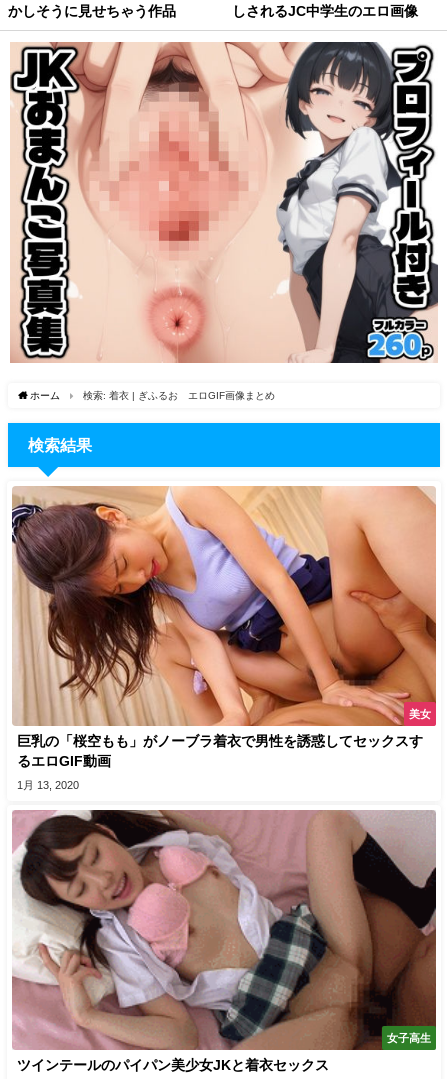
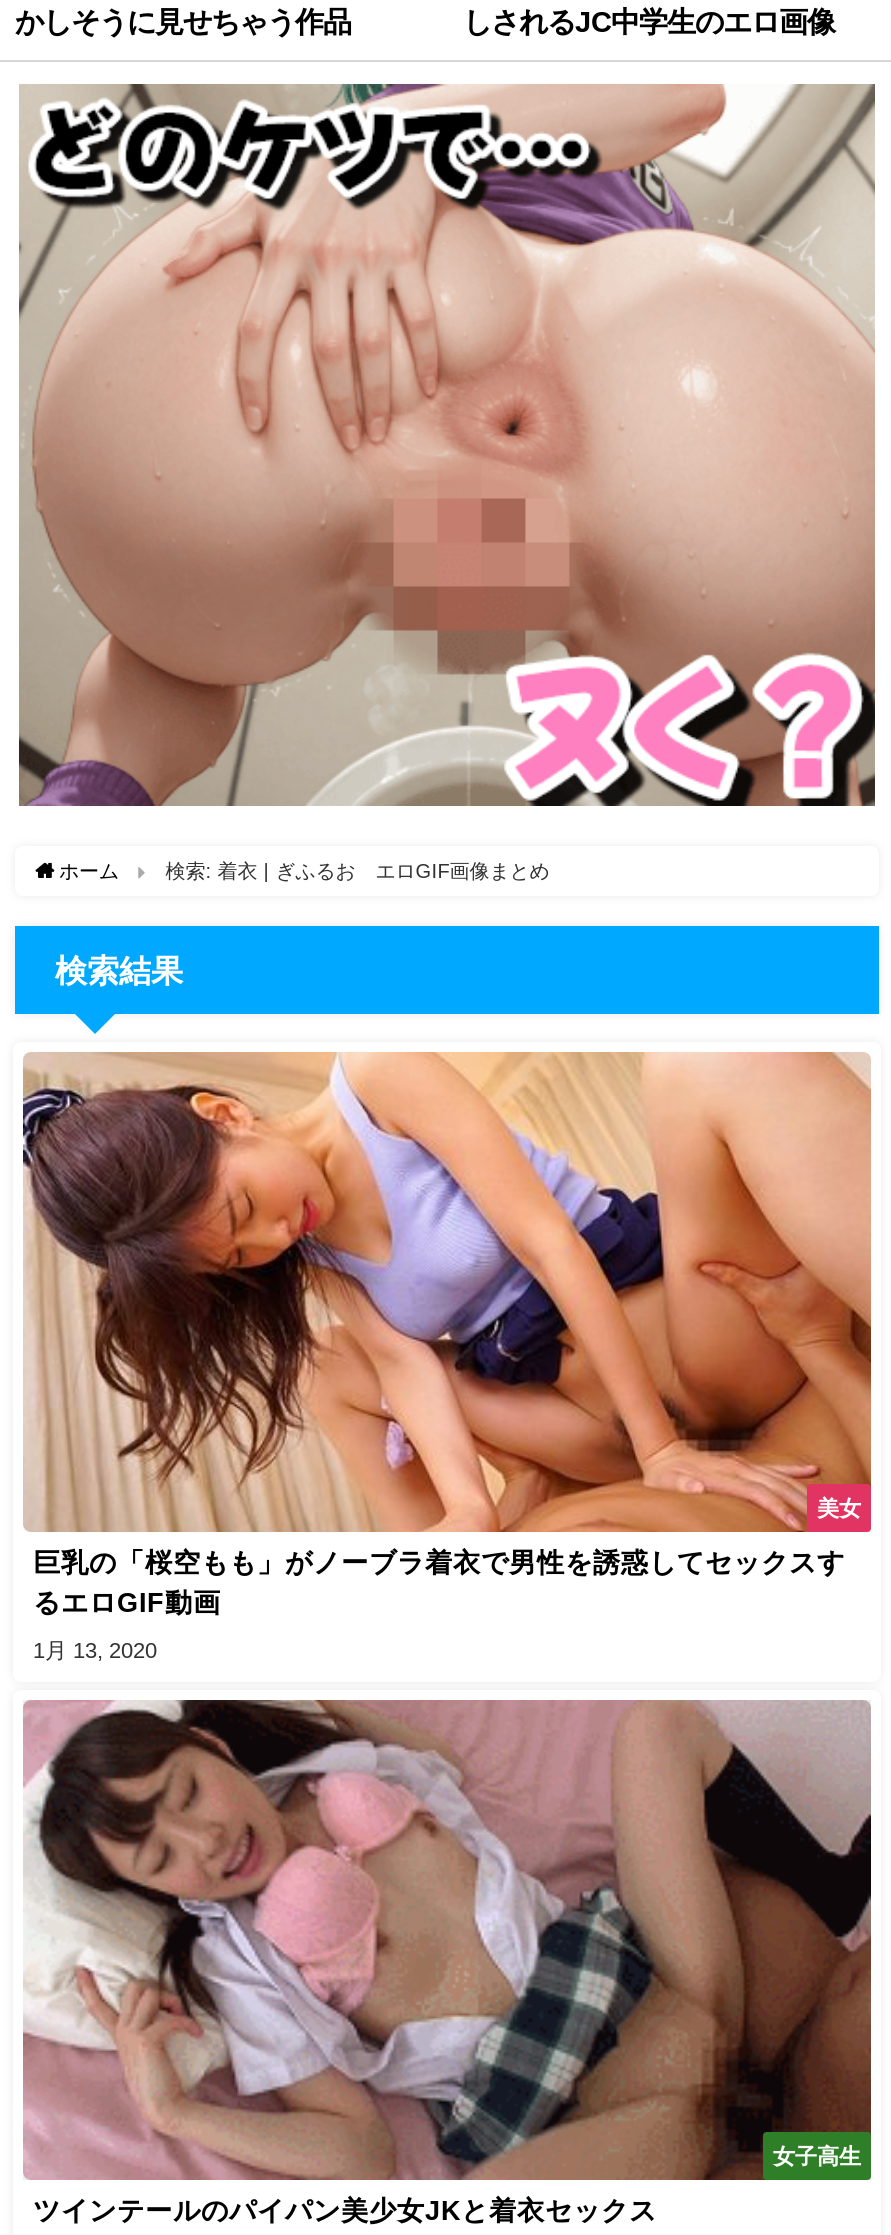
- [image]
+ [image]
